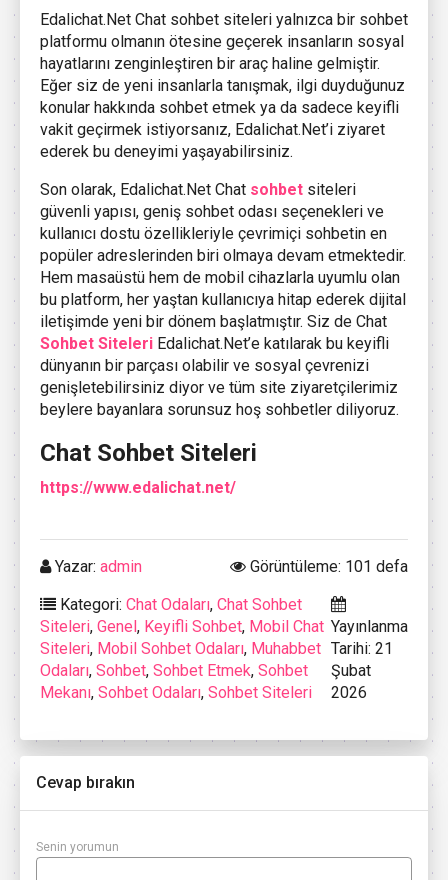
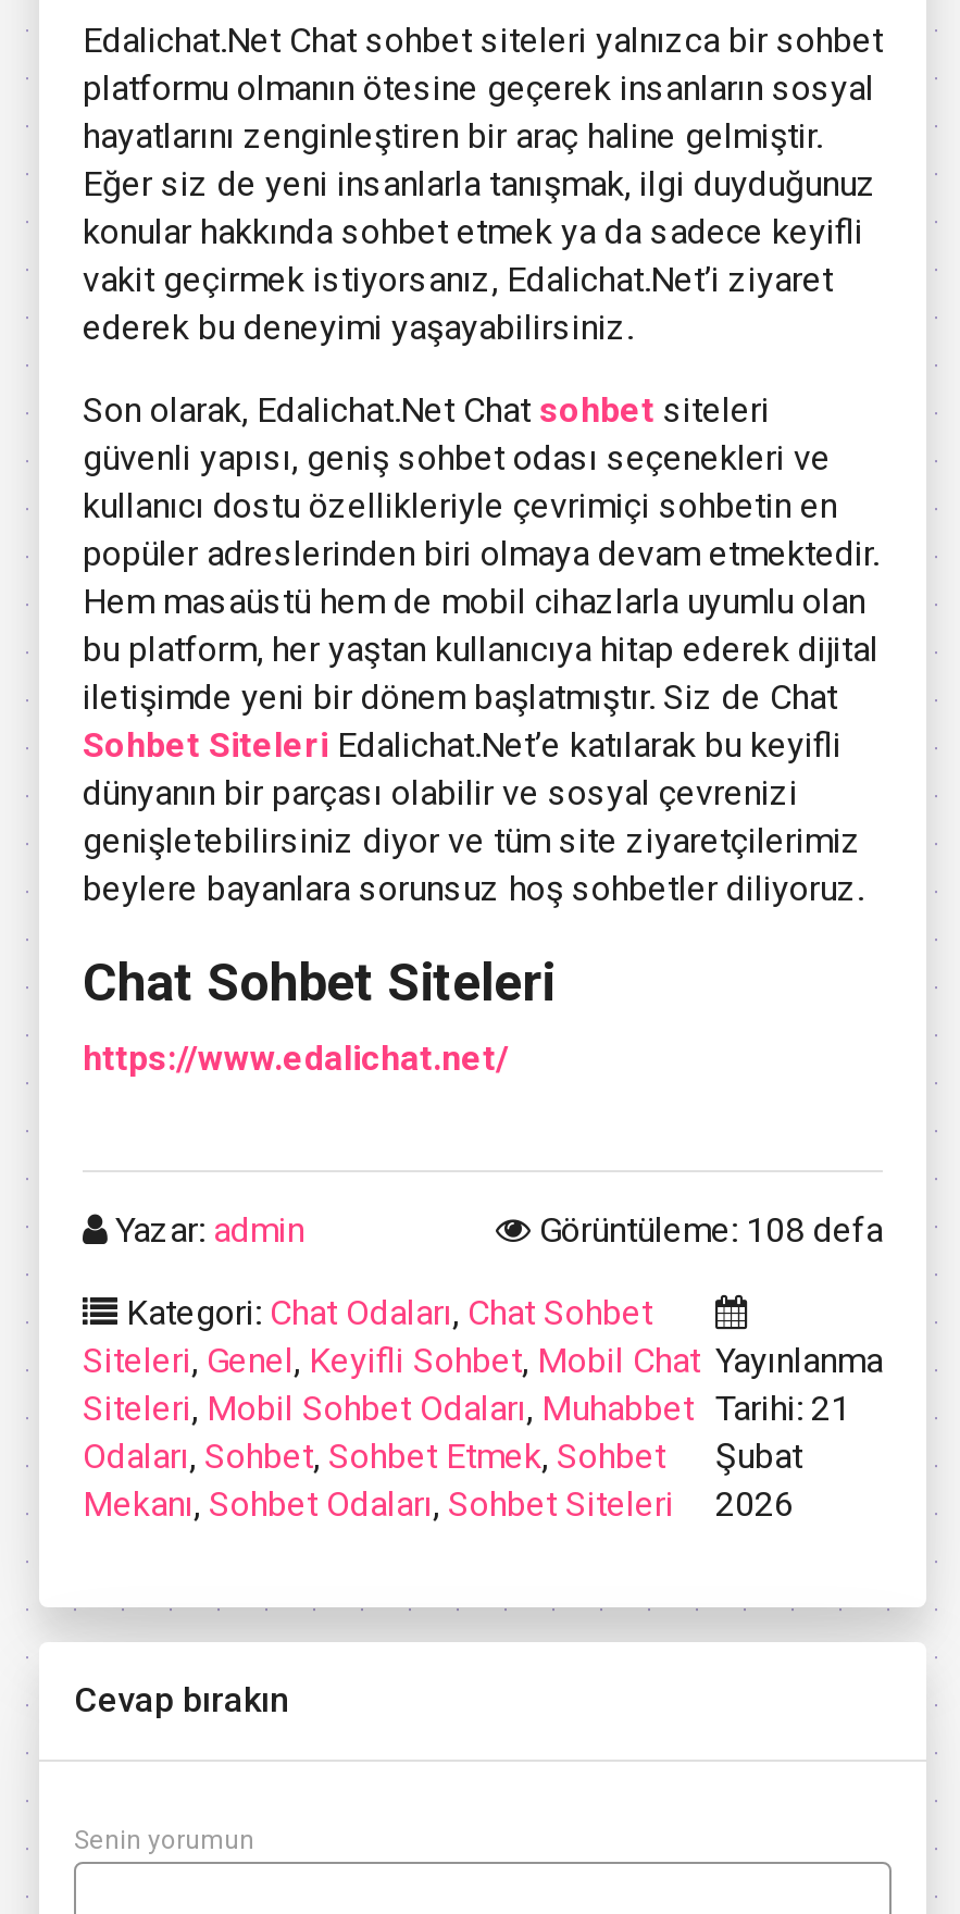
- Görüntüleme: 101 defa
+ Görüntüleme: 108 defa
